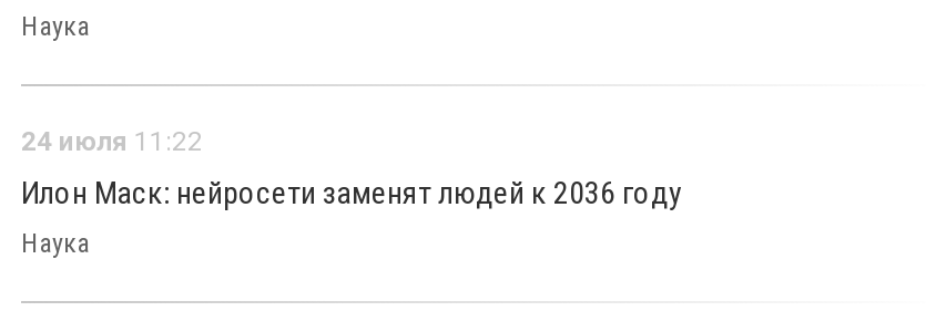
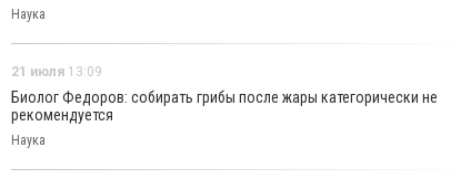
- 24 июля 11:22
+ 21 июля 13:09

- Илон Маск: нейросети заменят людей к 2036 году
+ Биолог Федоров: собирать грибы после жары категорически не
+ рекомендуется
